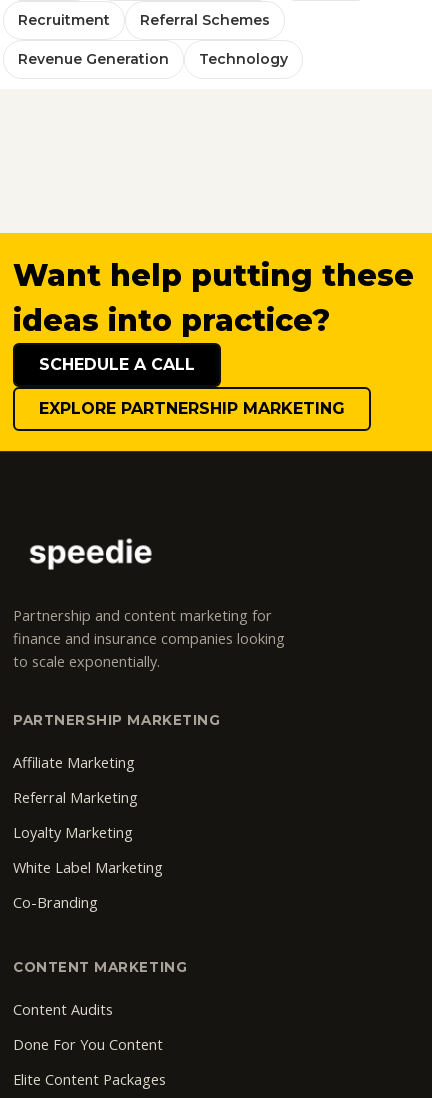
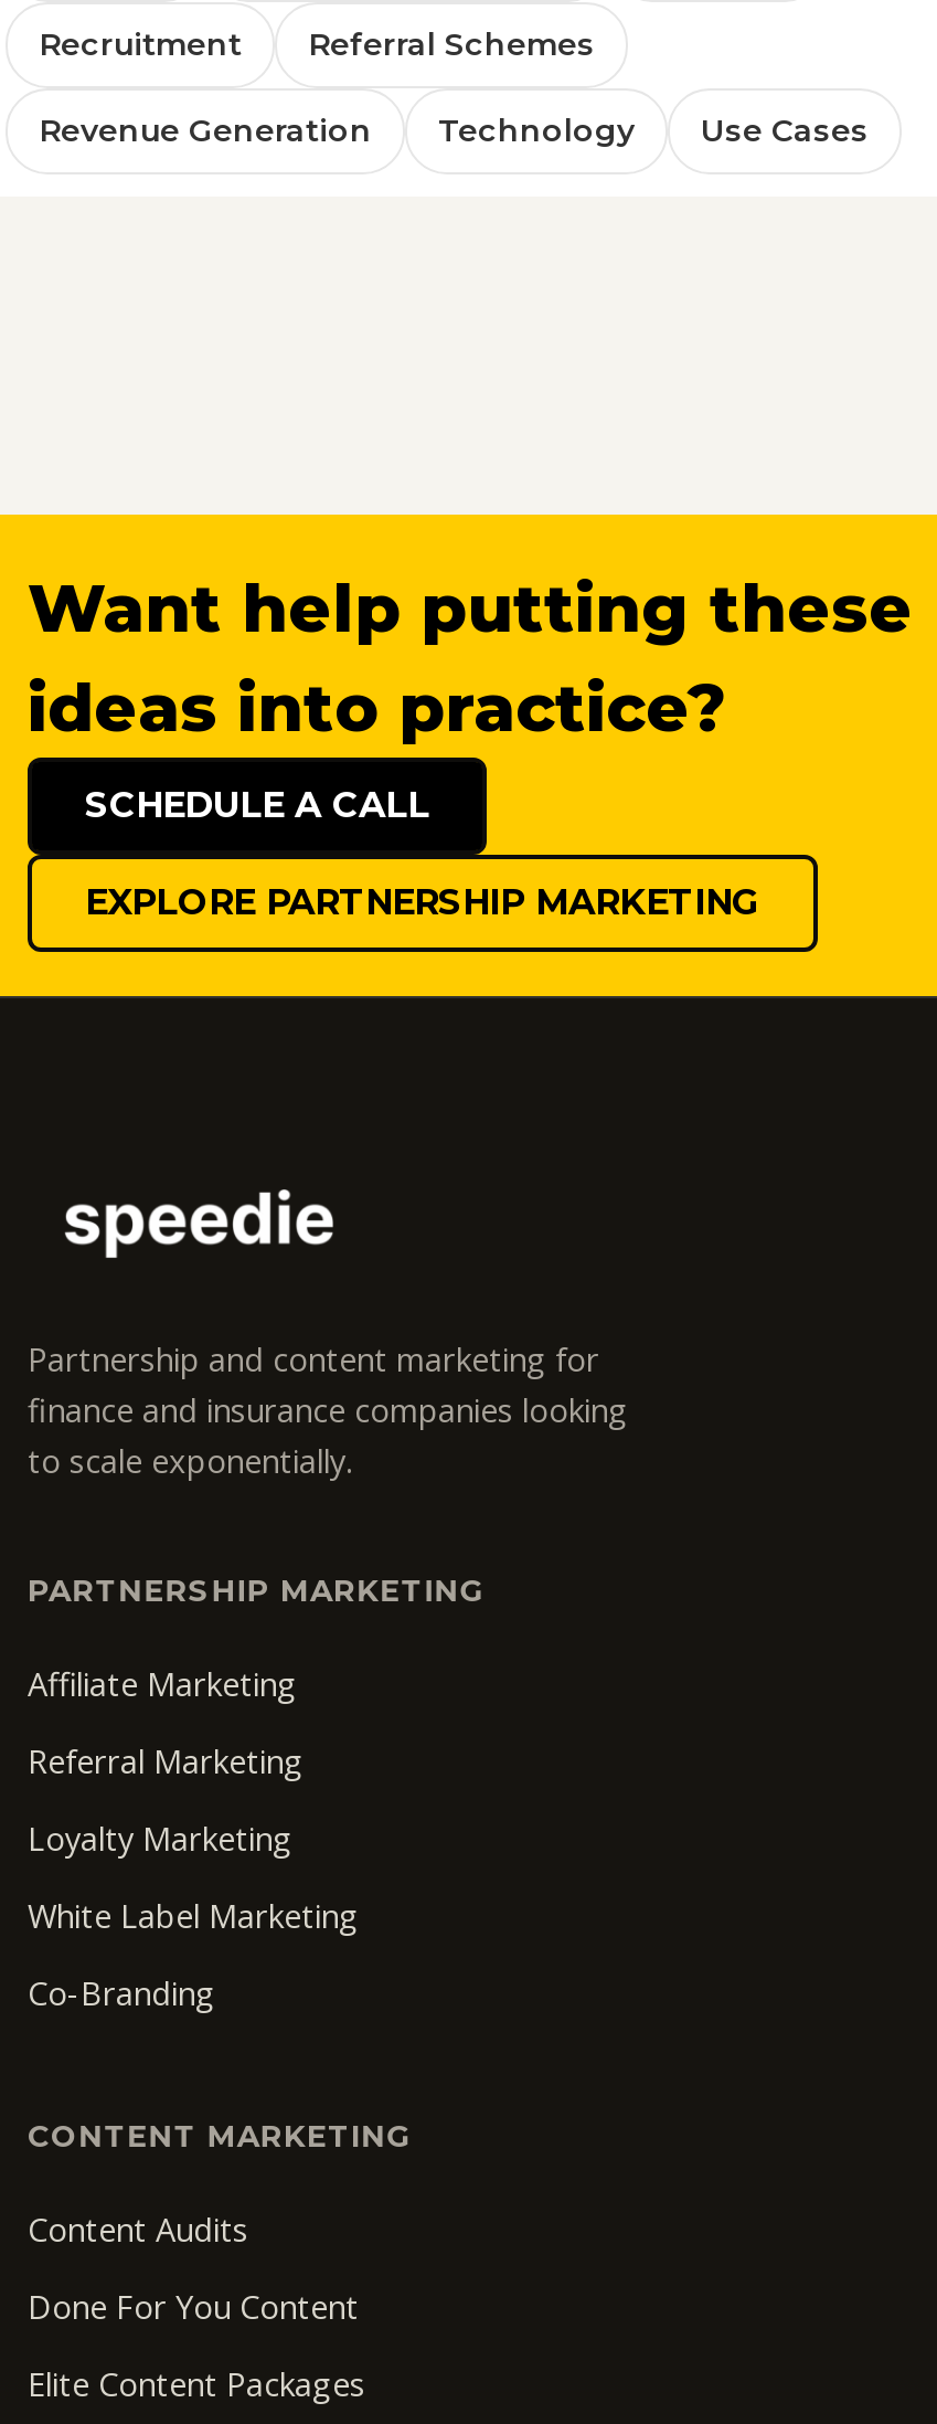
+ Use Cases
